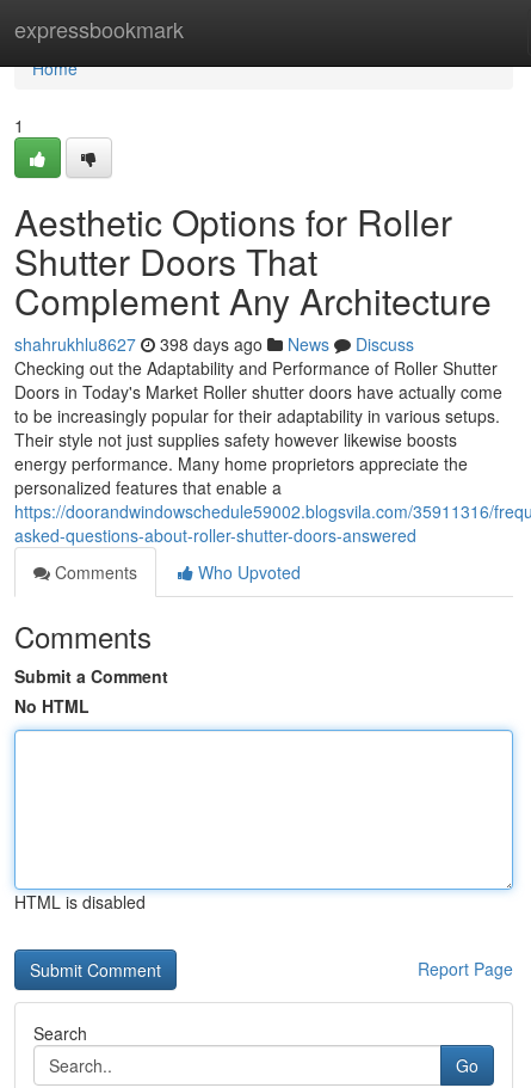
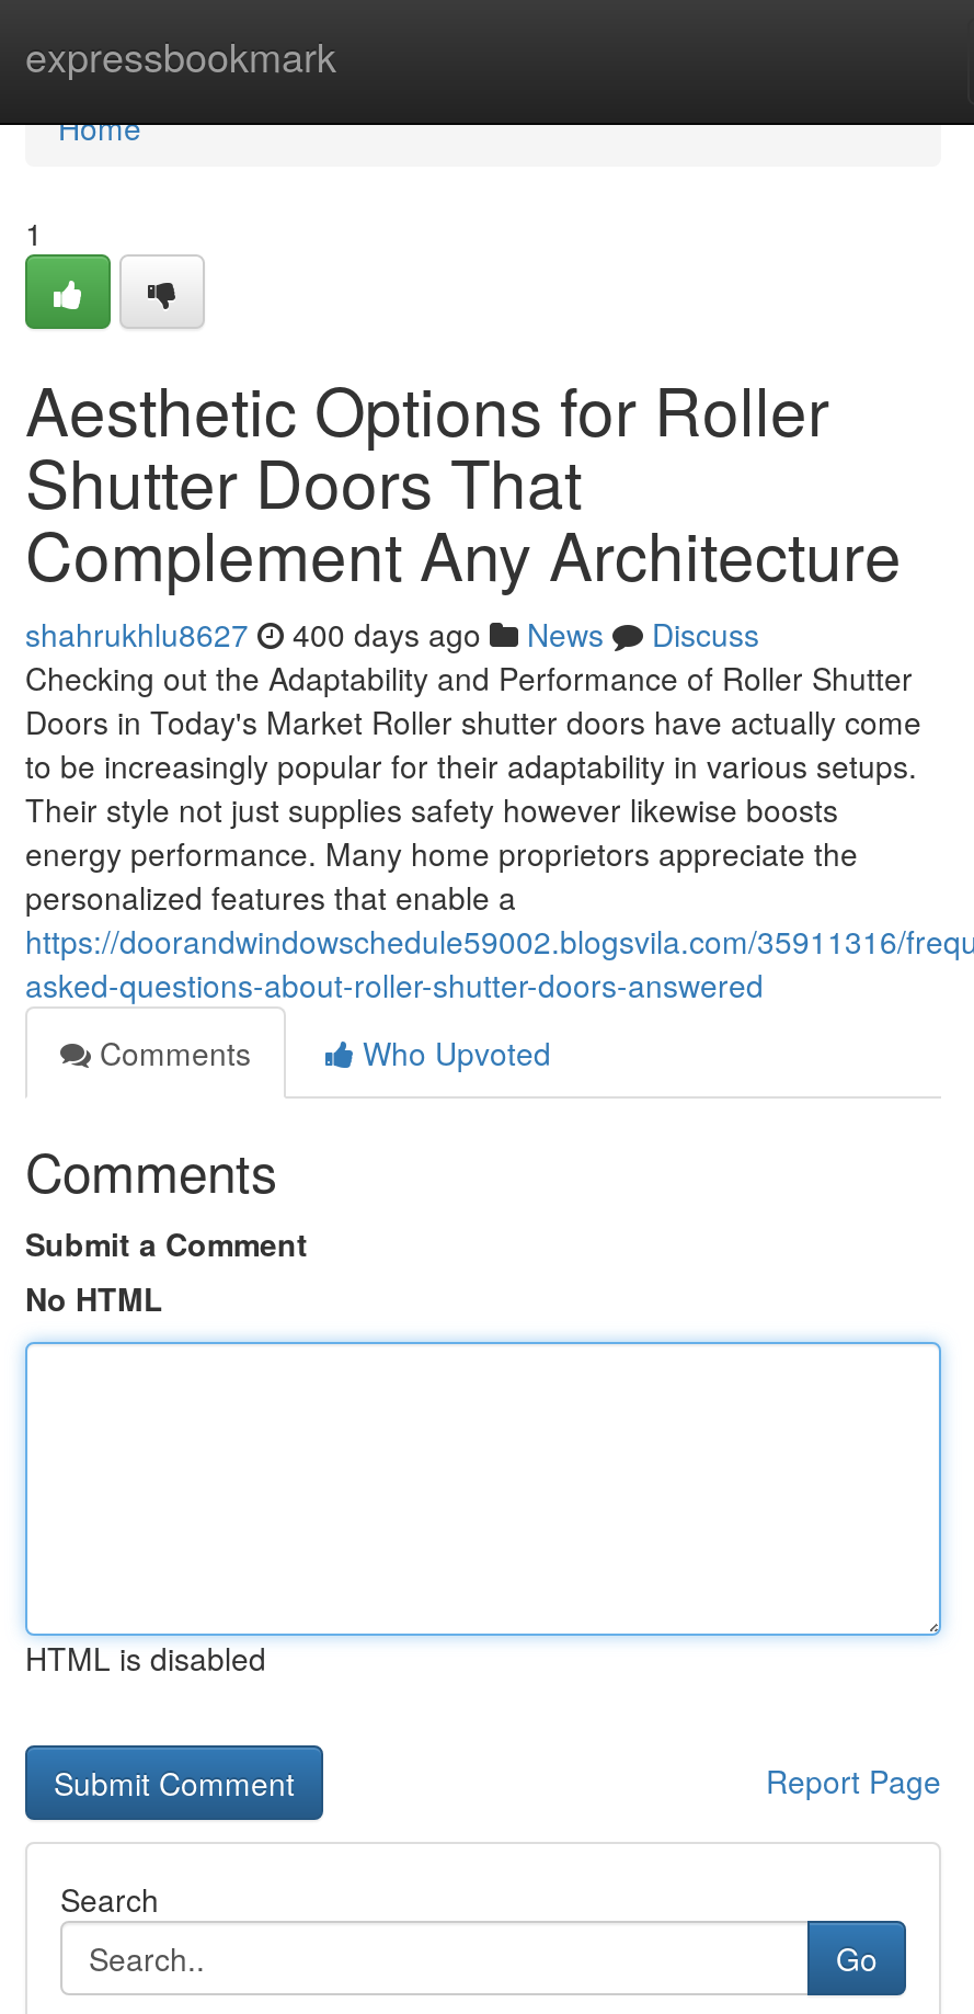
- shahrukhlu8627 398 days ago News Discuss
+ shahrukhlu8627 400 days ago News Discuss
